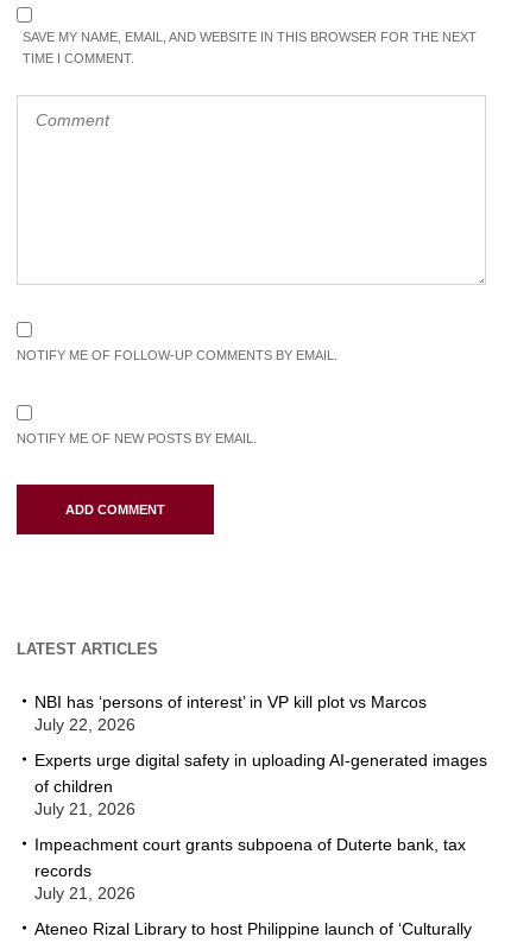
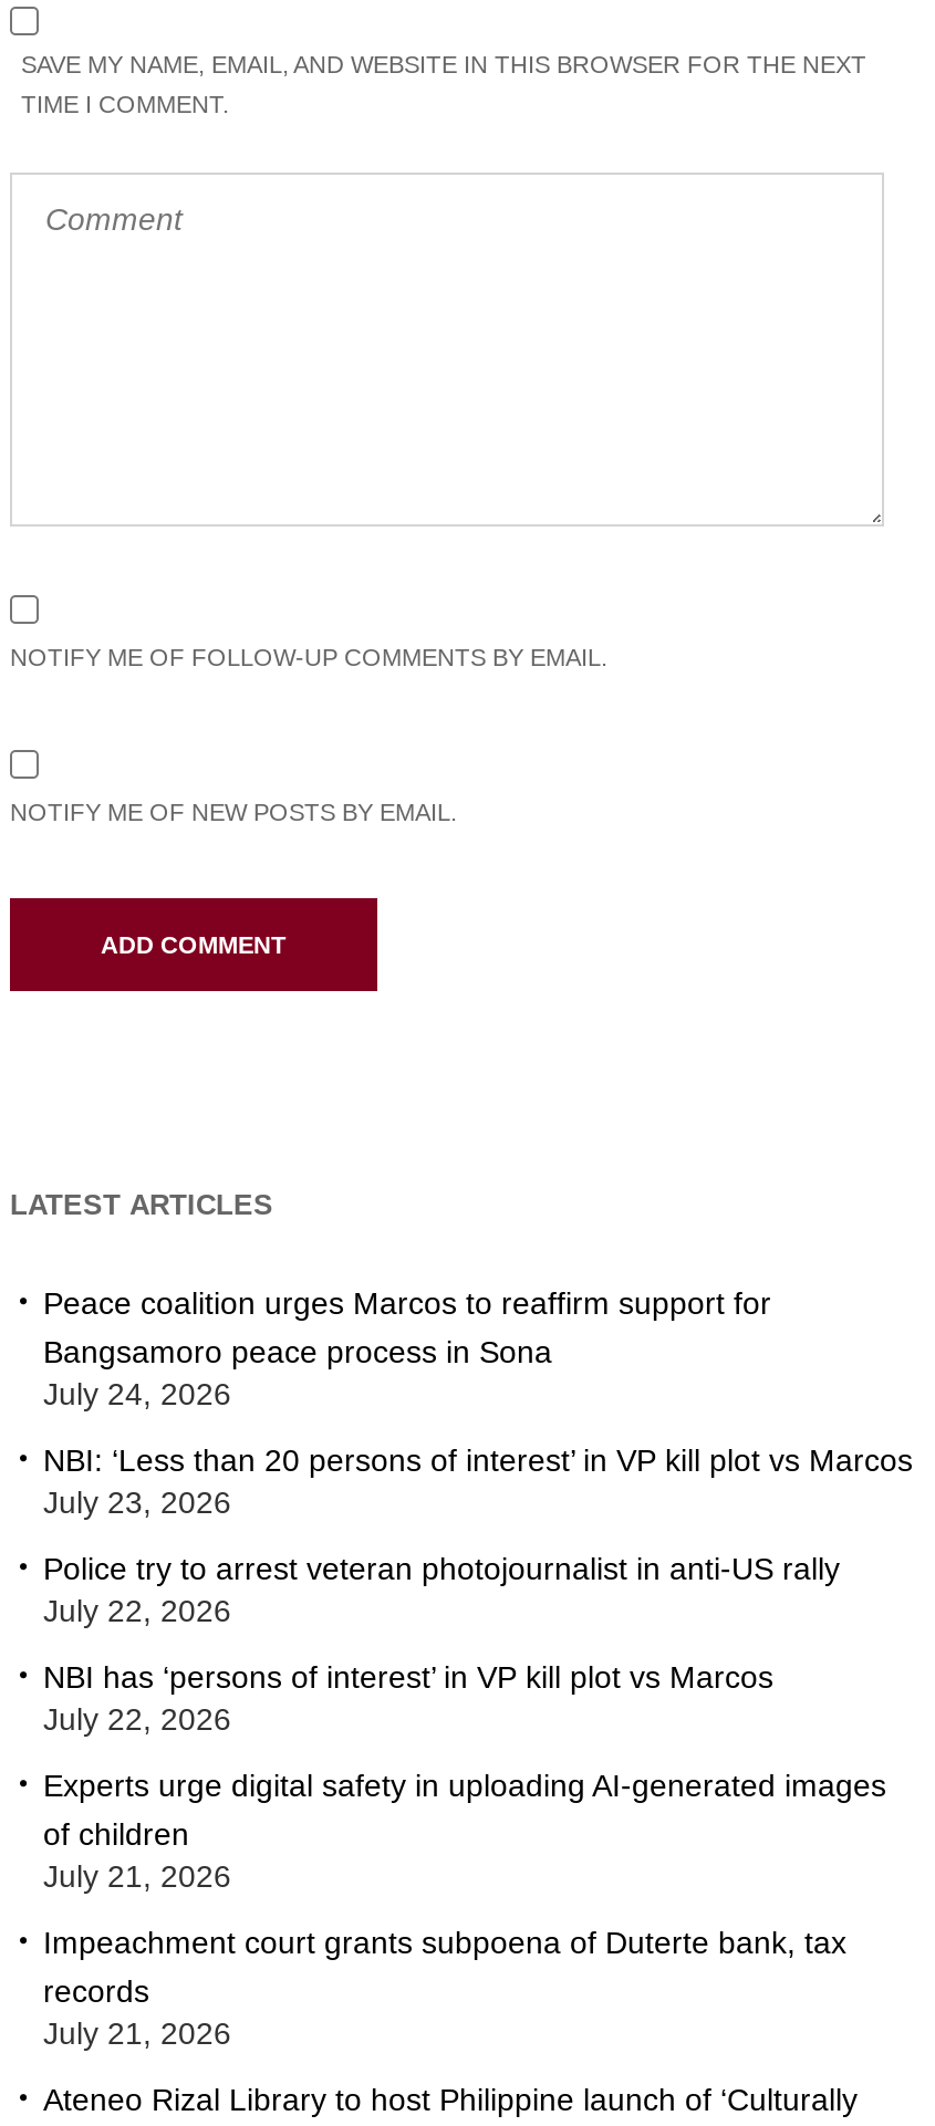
+ Peace coalition urges Marcos to reaffirm support for
+ Bangsamoro peace process in Sona
+ July 24, 2026
+ NBI: ‘Less than 20 persons of interest’ in VP kill plot vs Marcos
+ July 23, 2026
+ Police try to arrest veteran photojournalist in anti-US rally
+ July 22, 2026
